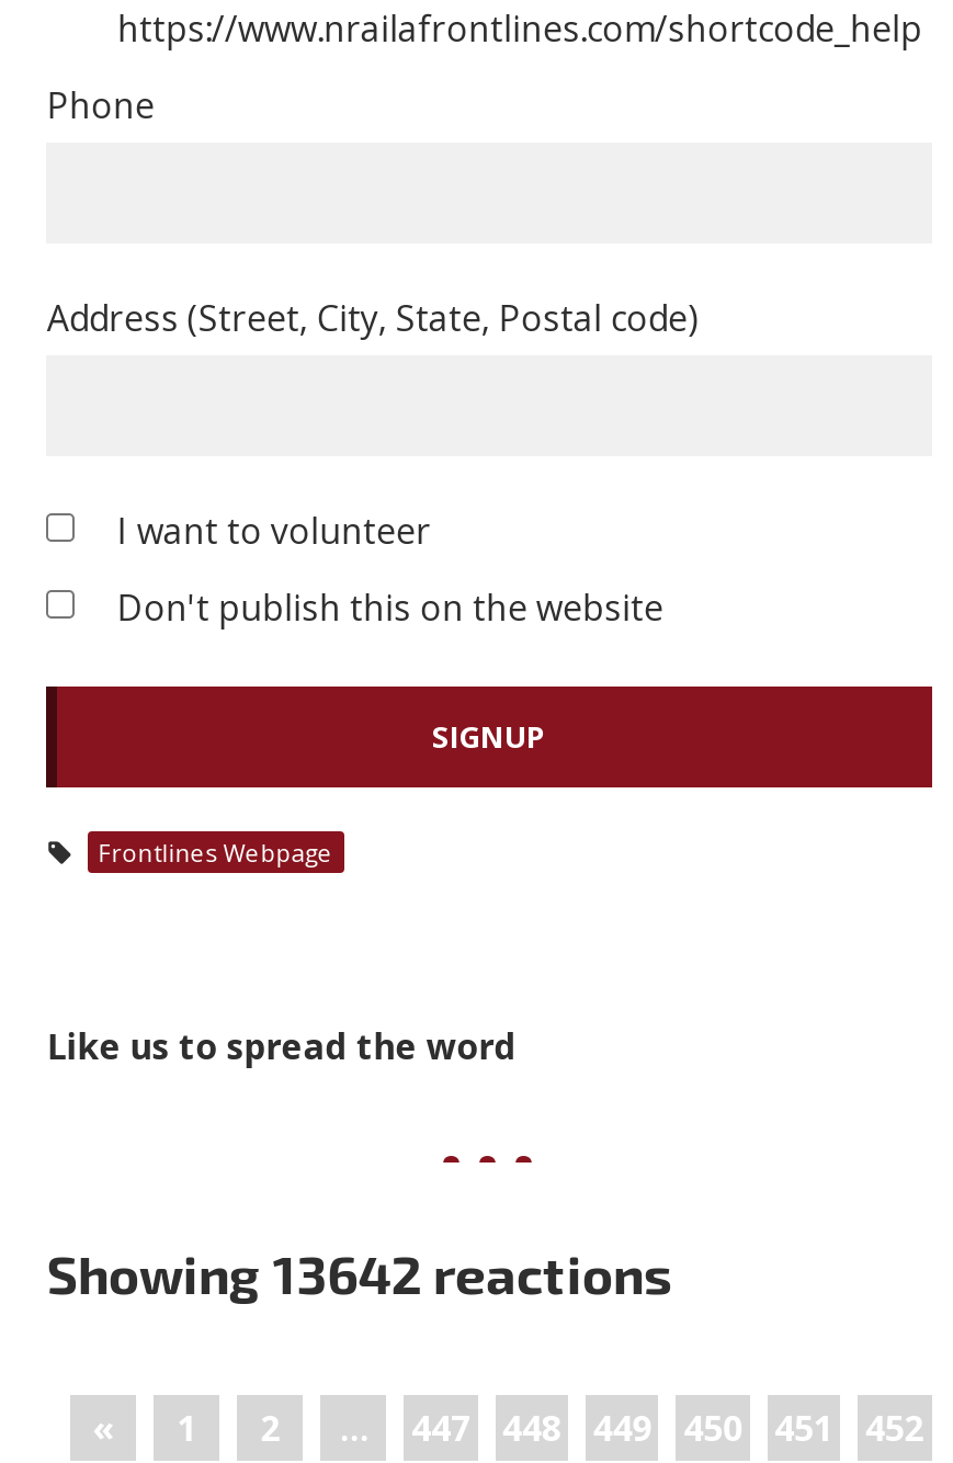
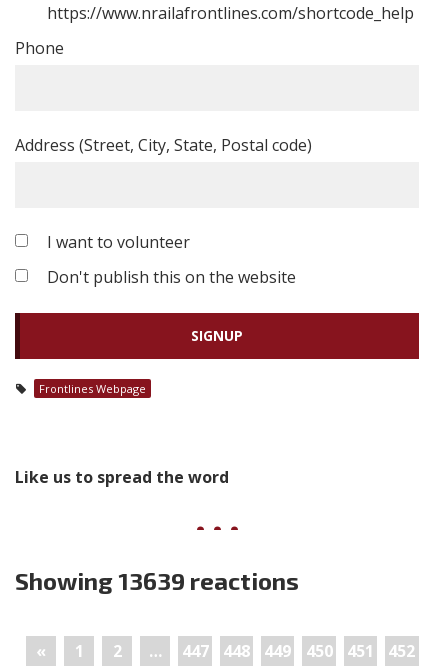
- Showing 13642 reactions
+ Showing 13639 reactions
